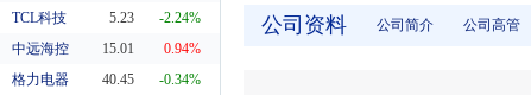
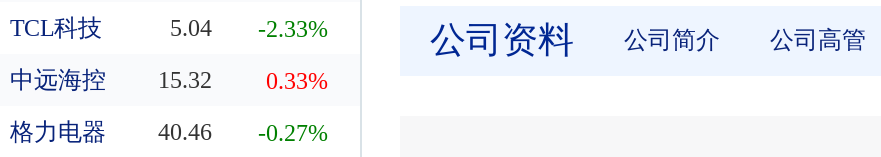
- 5.23
+ 5.04

- -2.24%
+ -2.33%

- 15.01
+ 15.32

- 0.94%
+ 0.33%

- 40.45
+ 40.46

- -0.34%
+ -0.27%
